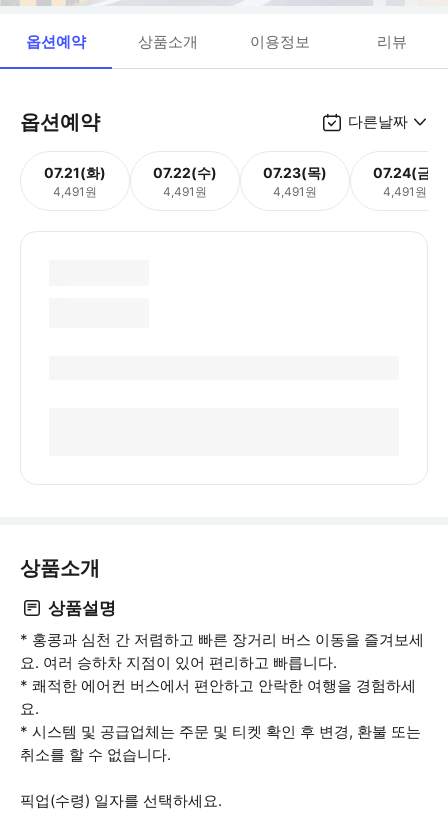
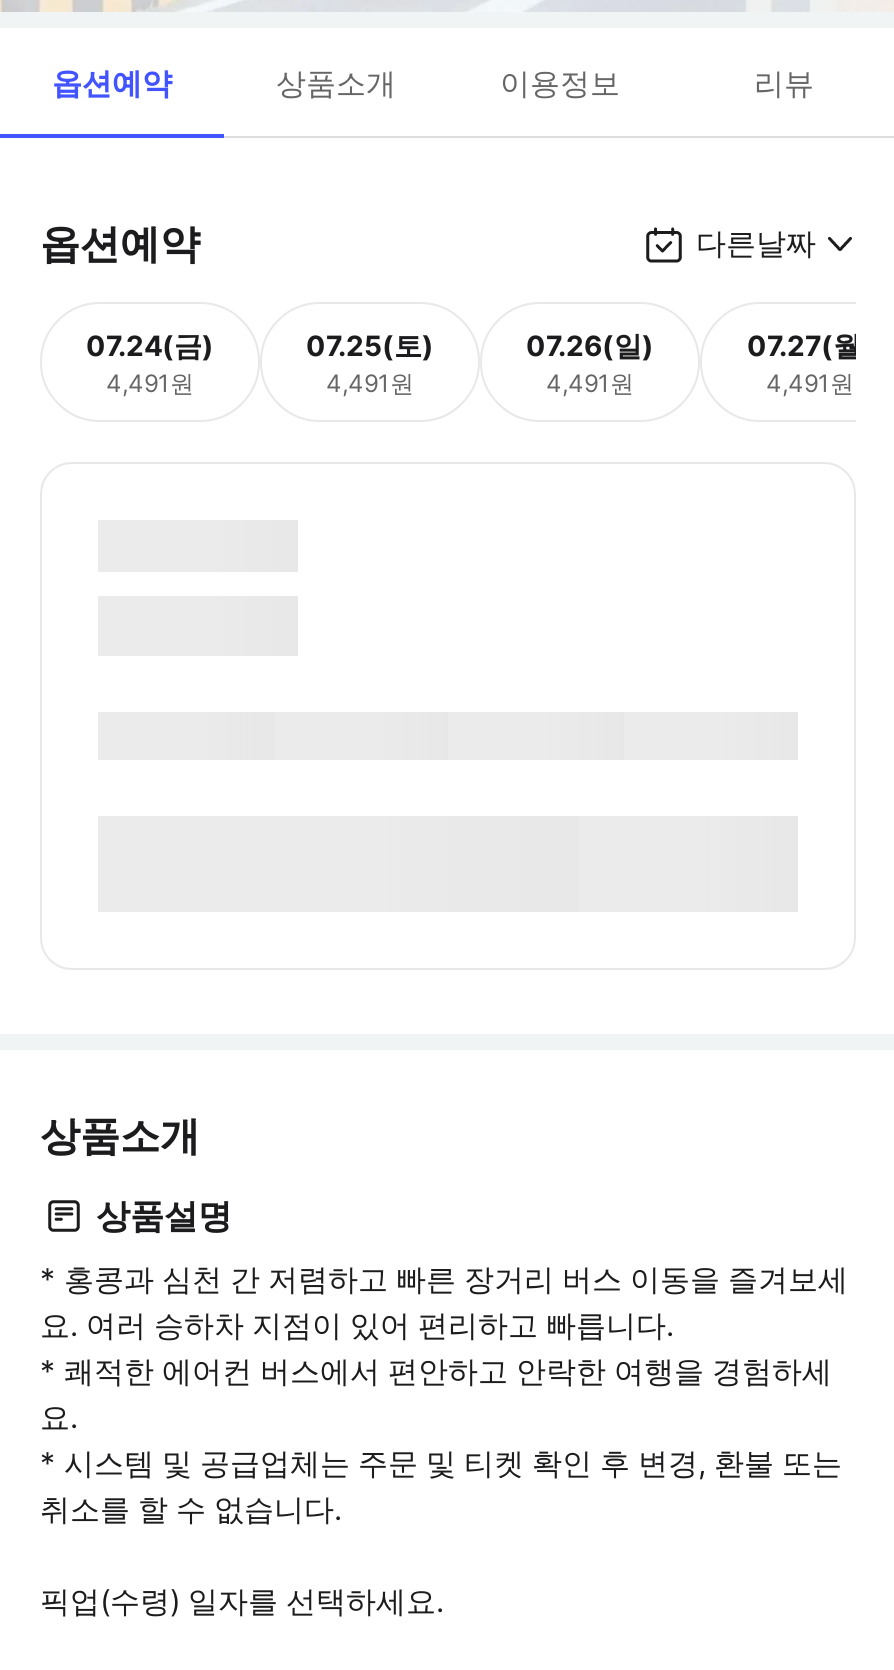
- 07.21(화)
+ 07.24(금)

- 07.22(수)
+ 07.25(토)

- 07.23(목)
+ 07.26(일)

- 07.24(금)
+ 07.27(월)
